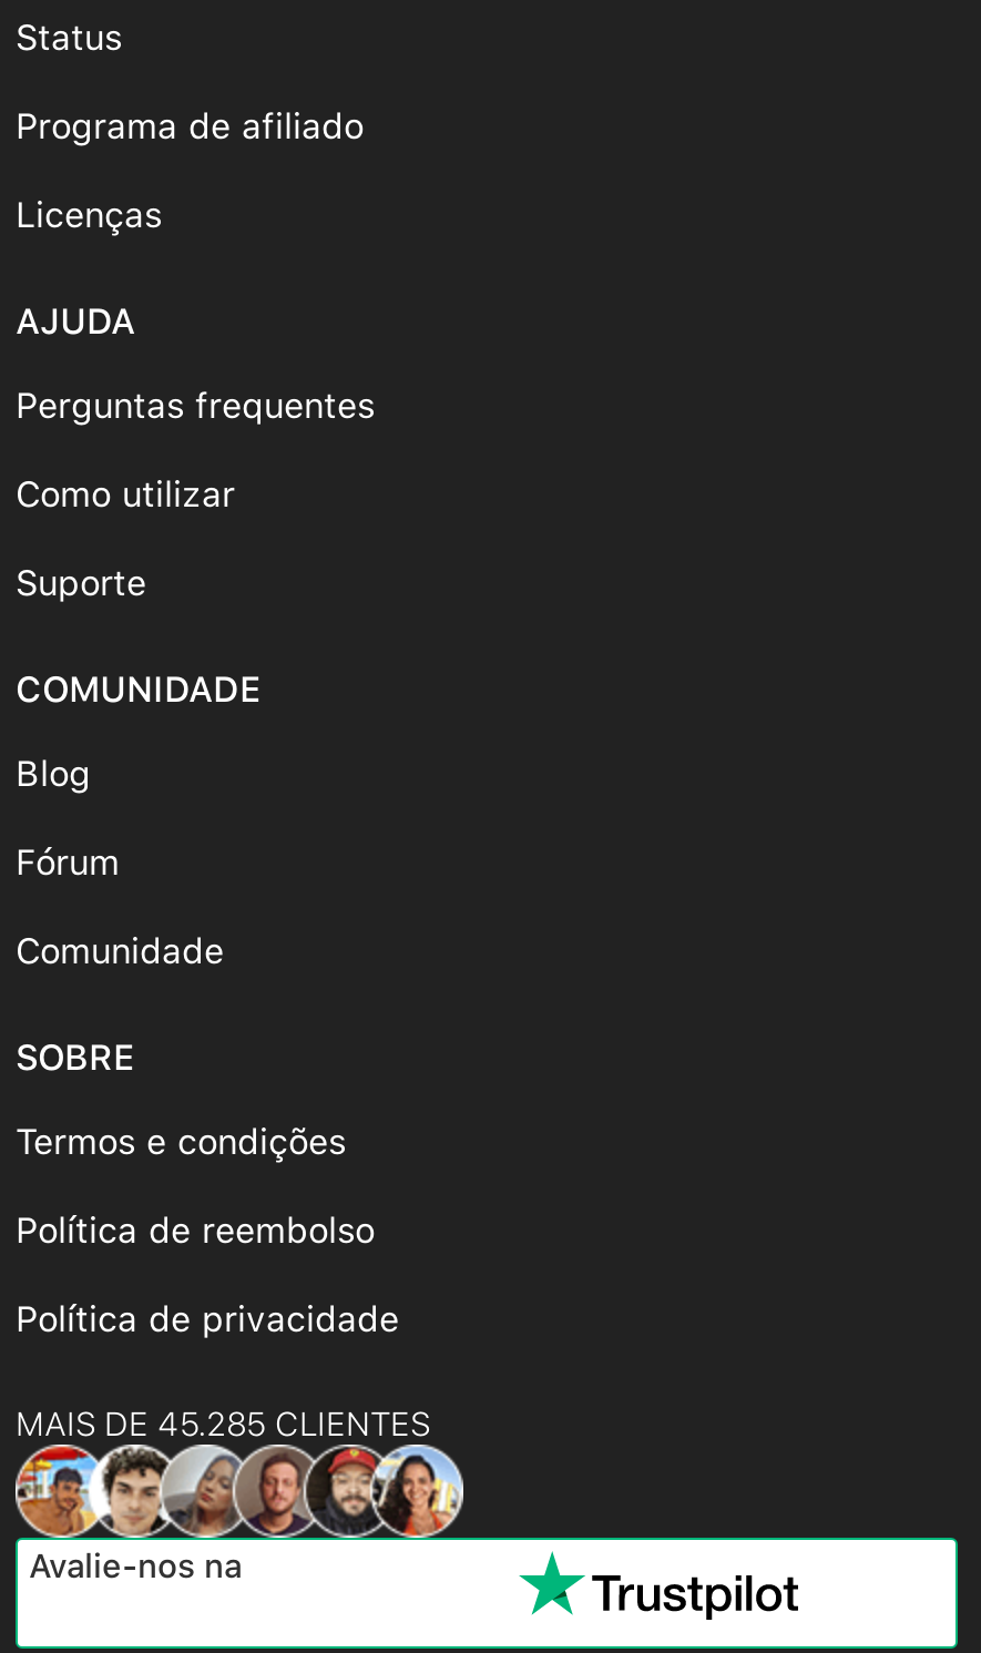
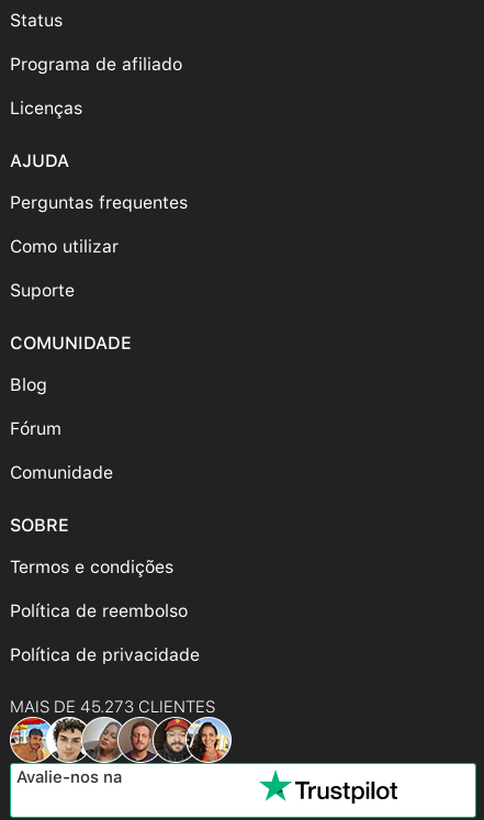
- MAIS DE 45.285 CLIENTES
+ MAIS DE 45.273 CLIENTES
